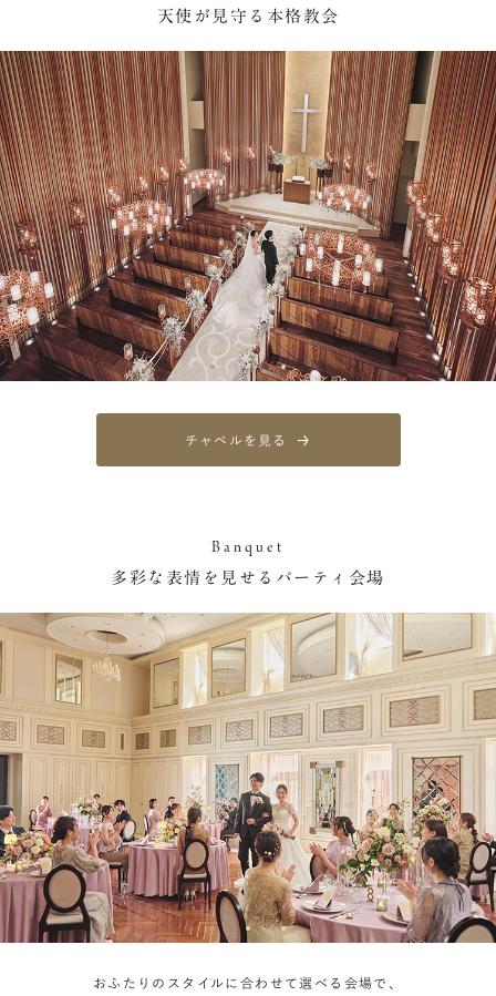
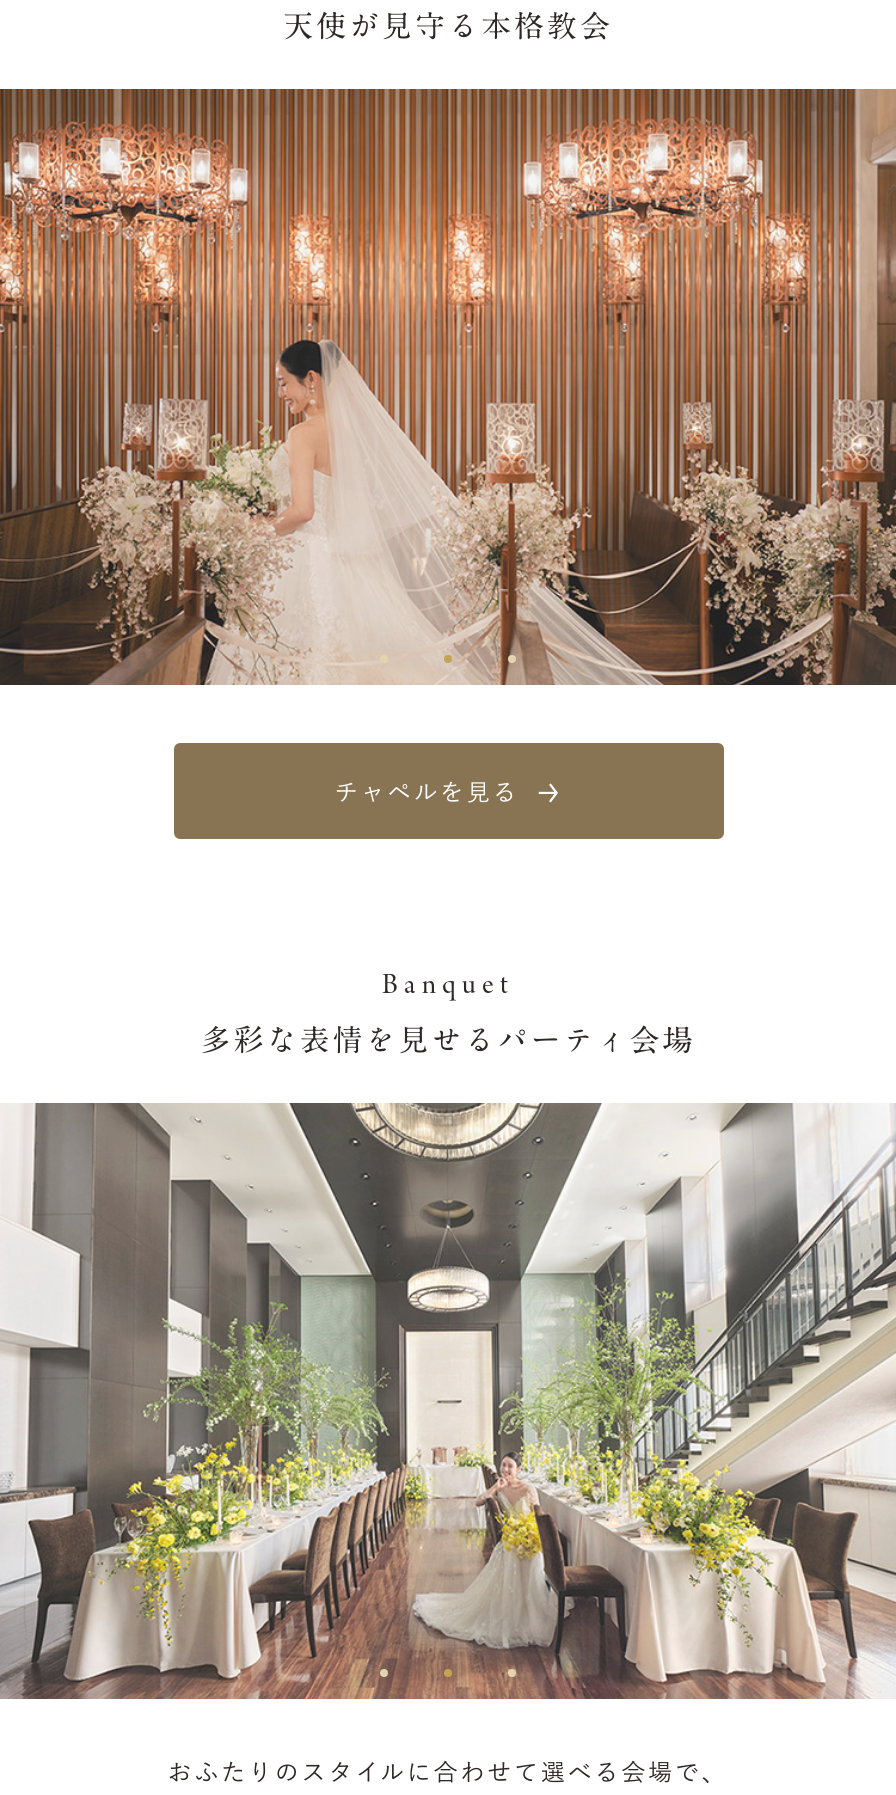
- [image]
+ [image]

- [image]
+ [image]
